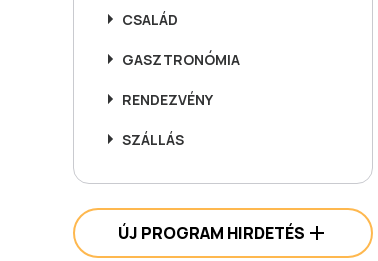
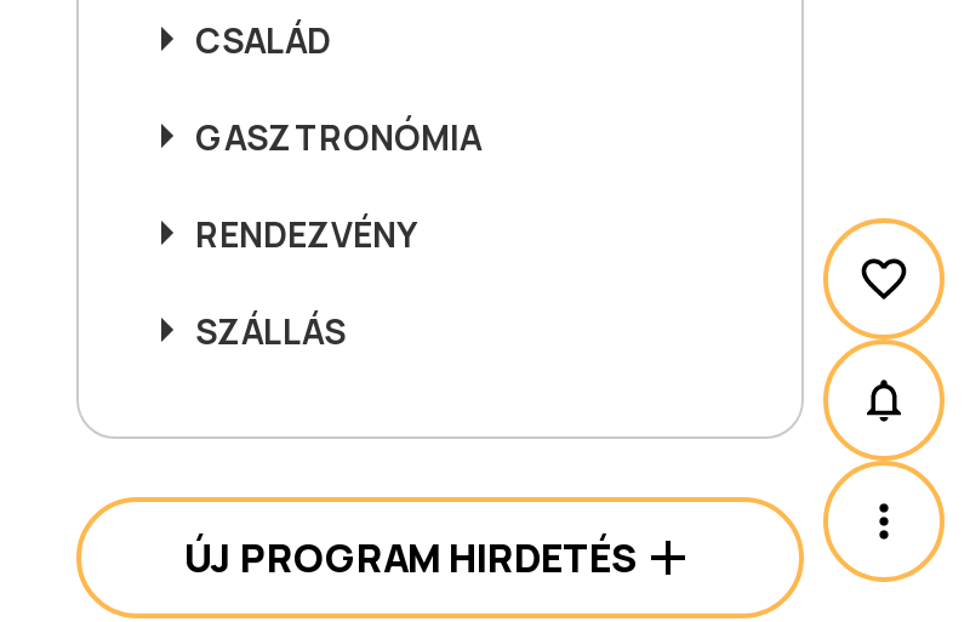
+ [image]
